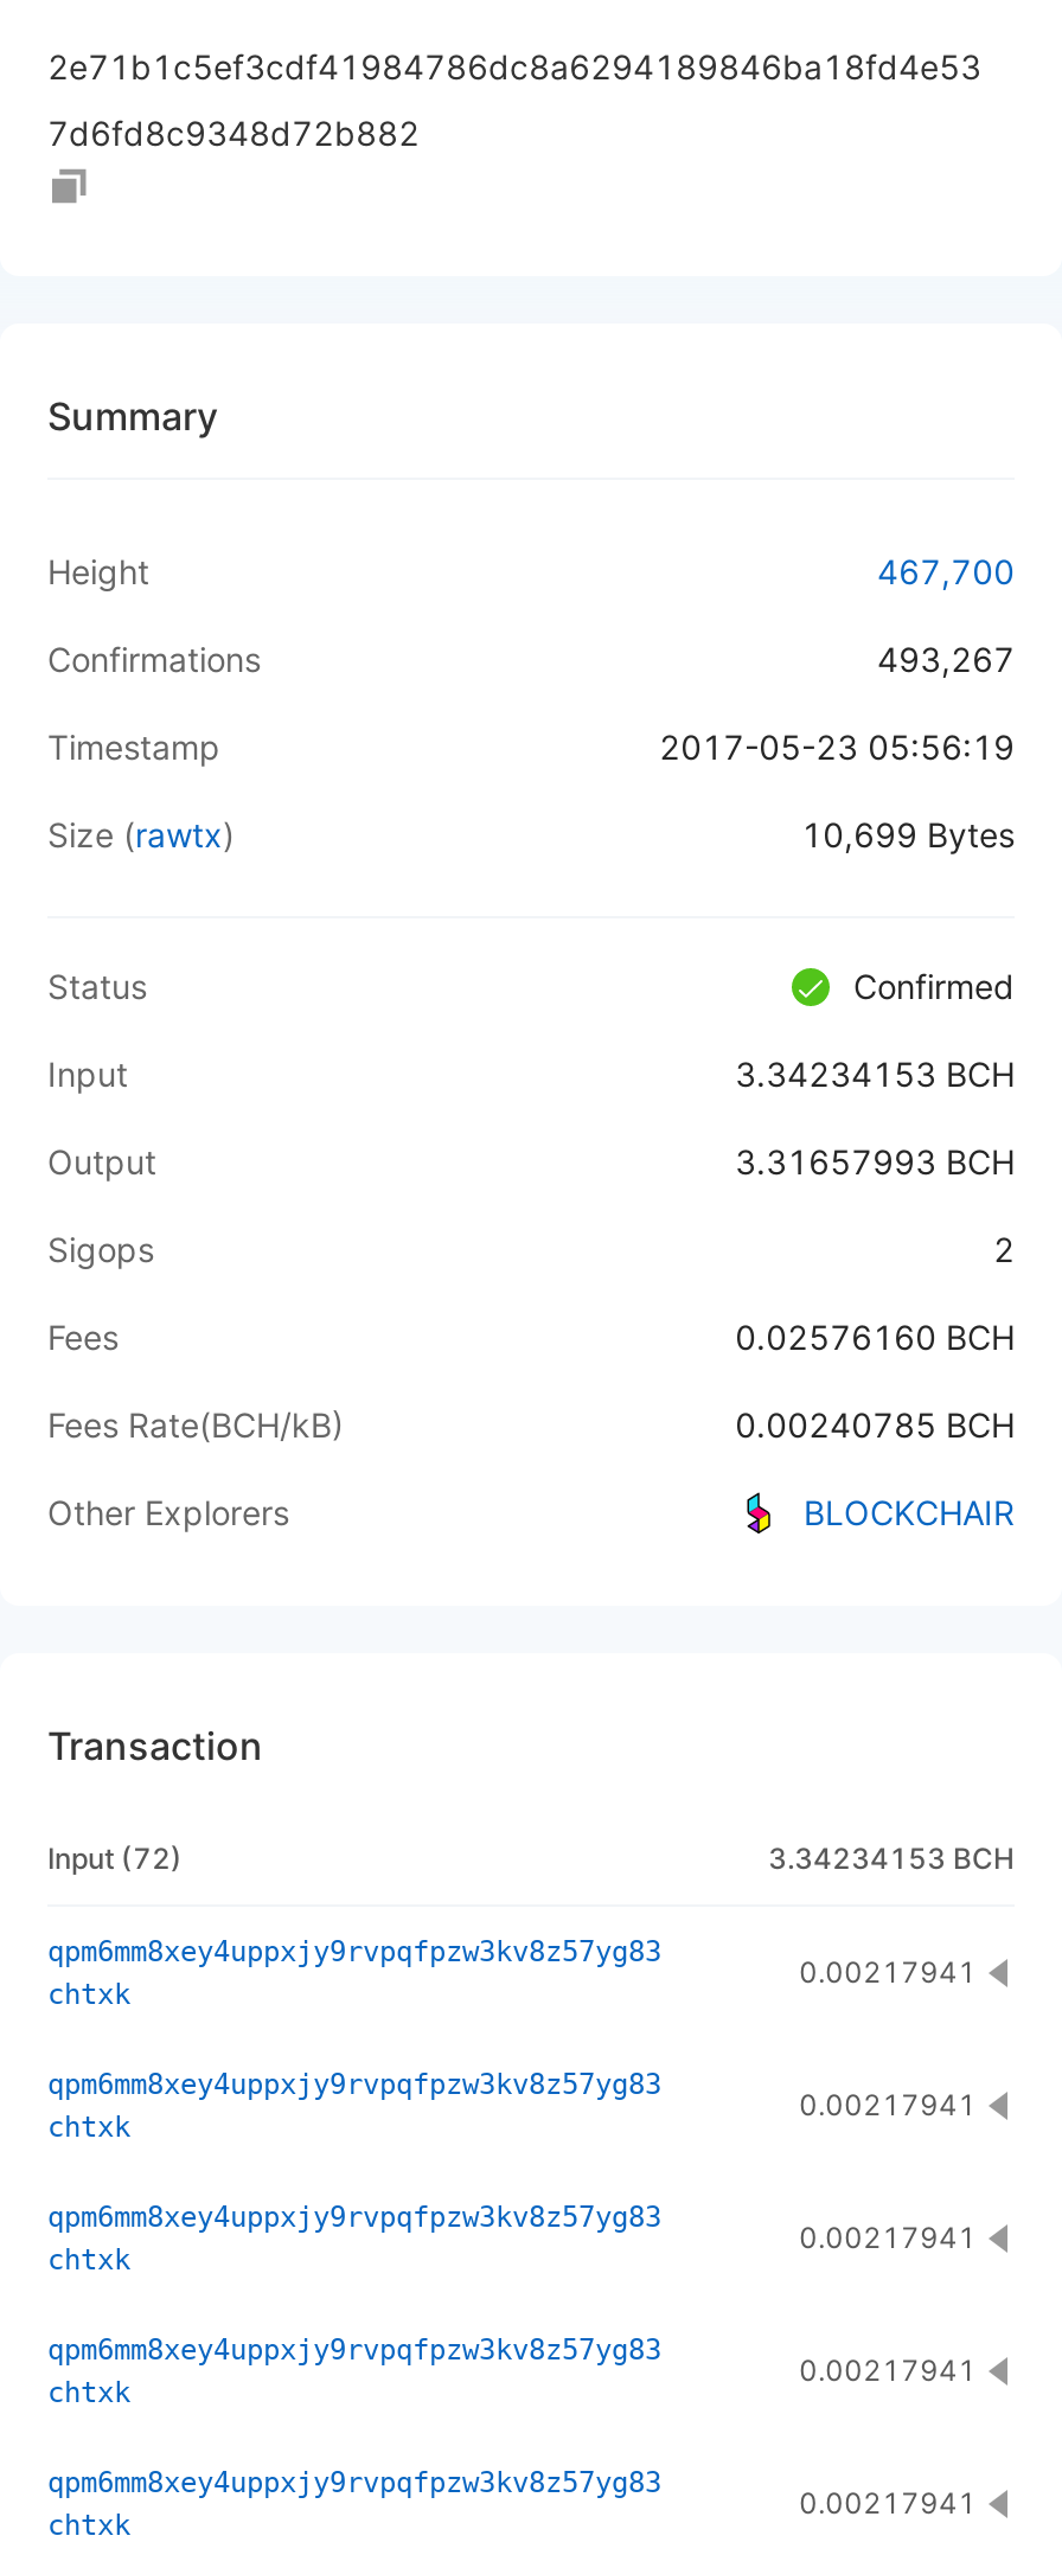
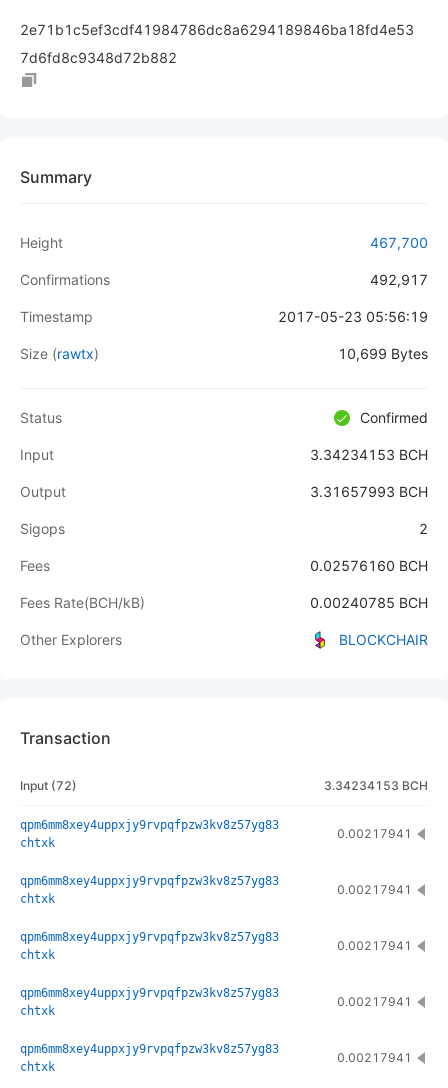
- 493,267
+ 492,917
